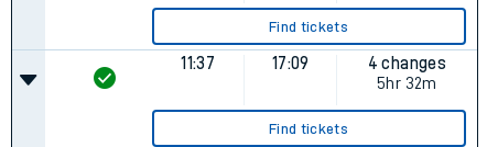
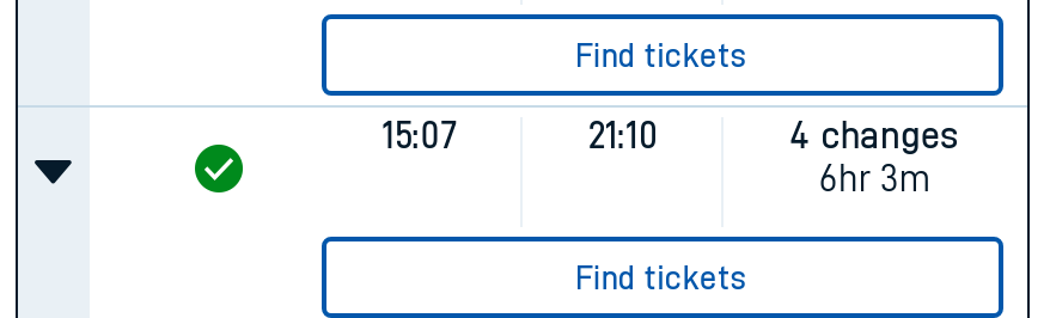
- 11:37
+ 15:07

- 17:09
+ 21:10

- 5hr 32m
+ 6hr 3m
